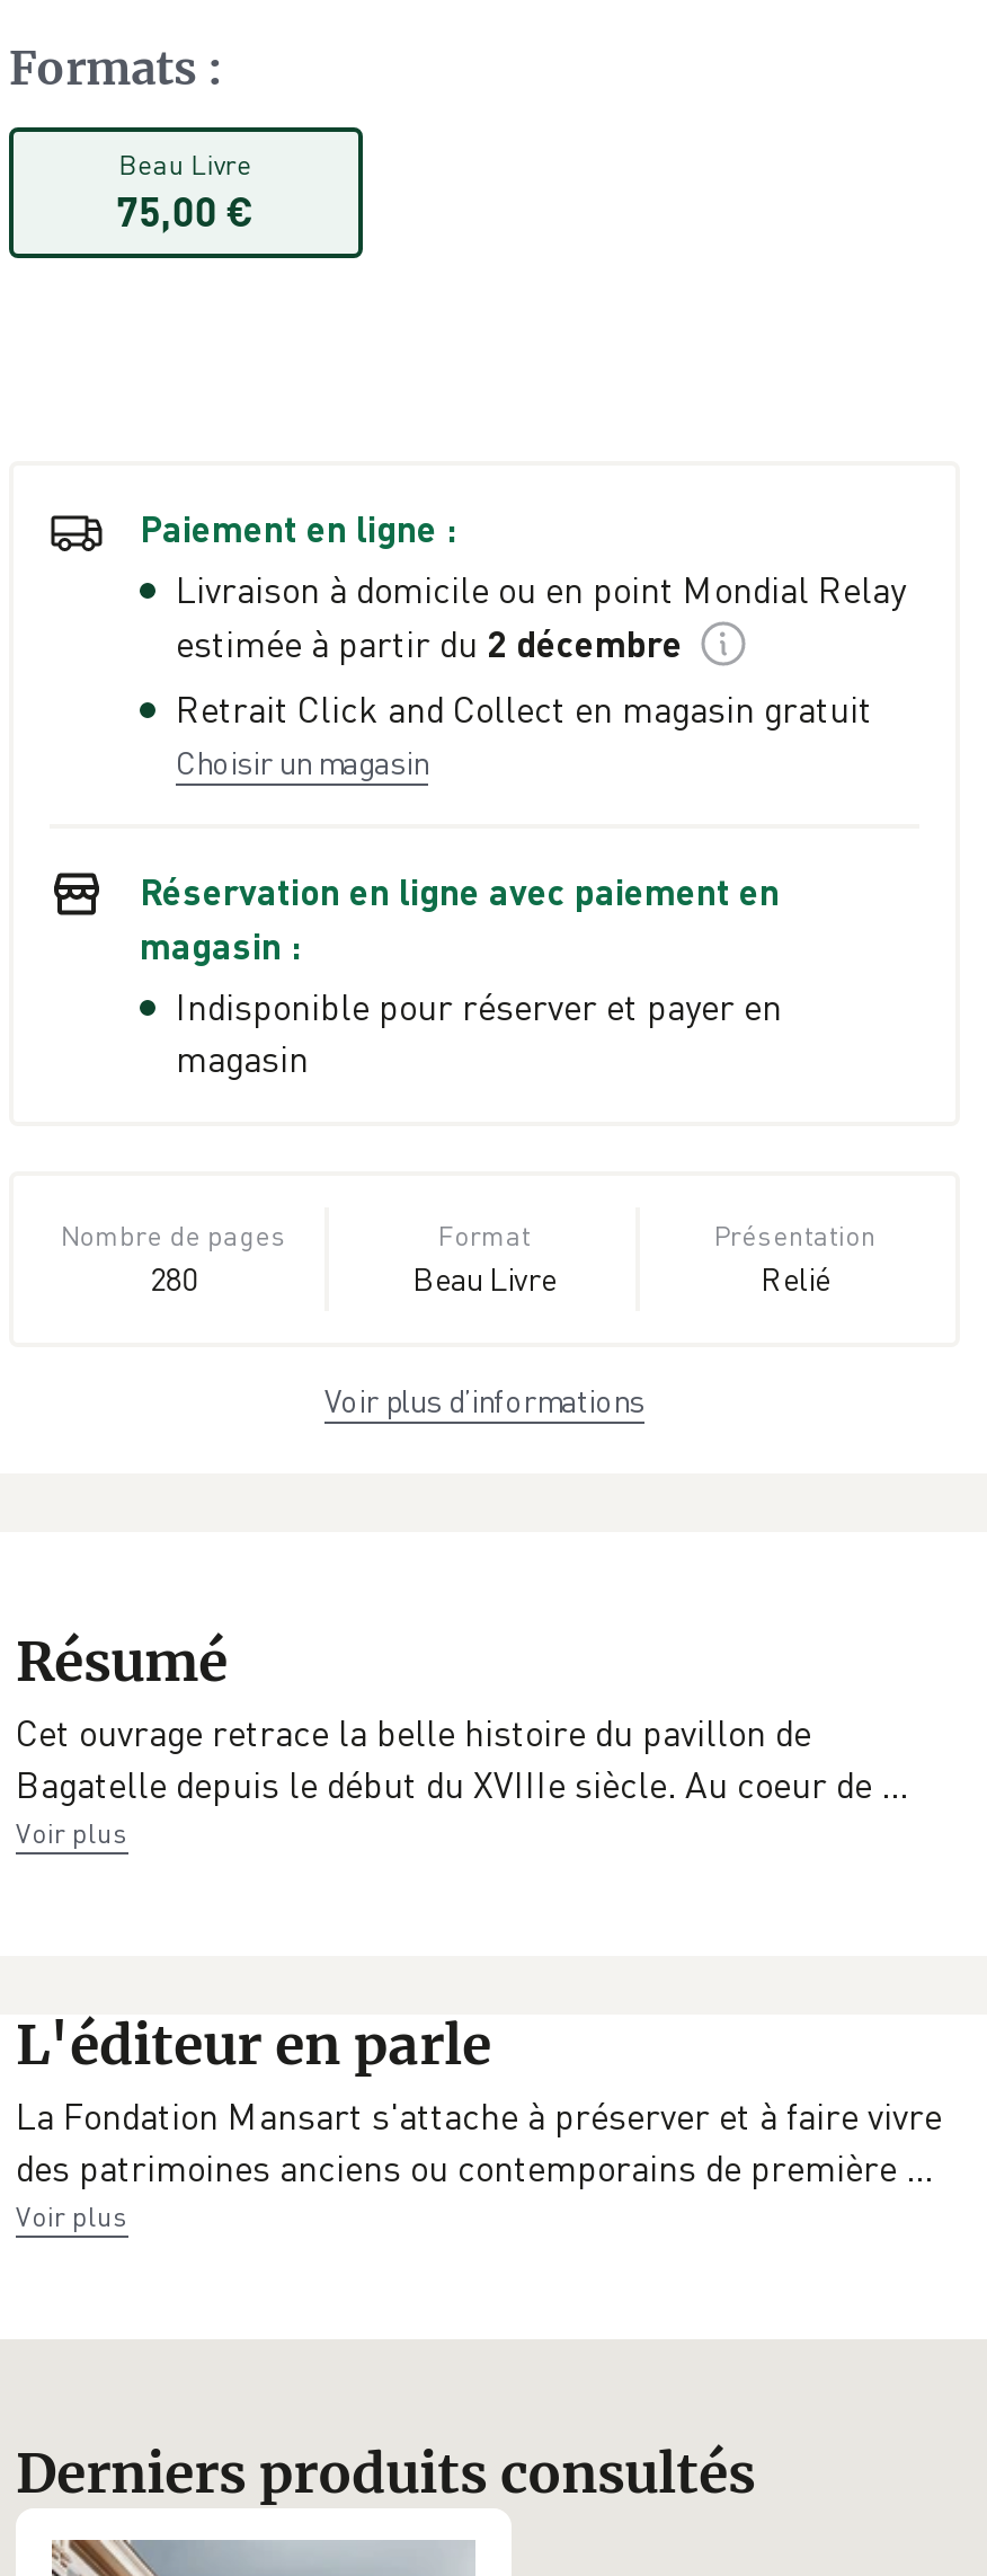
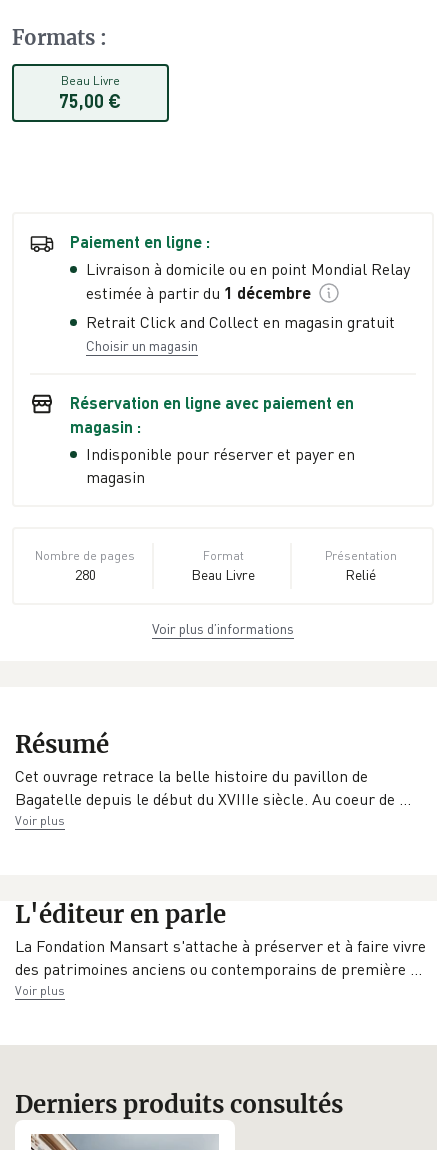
- estimée à partir du 2 décembre
+ estimée à partir du 1 décembre
